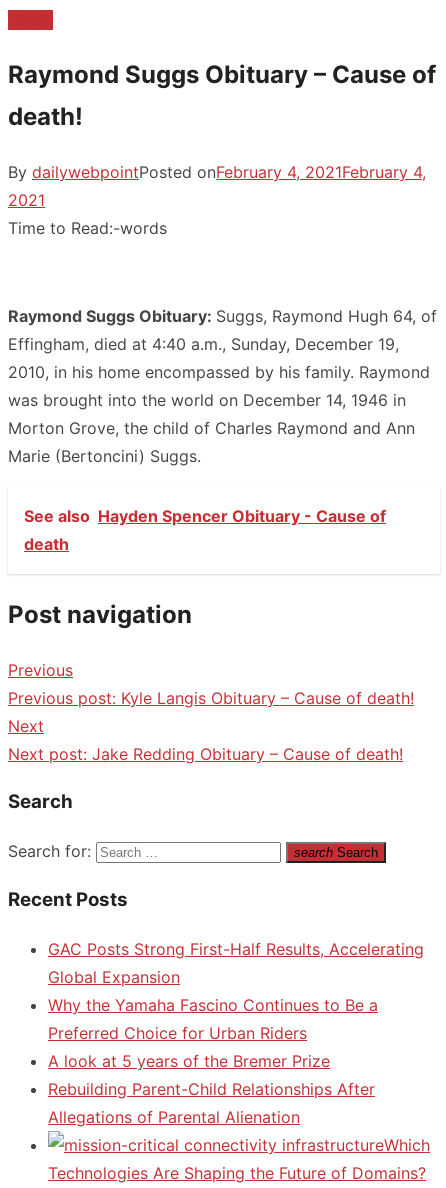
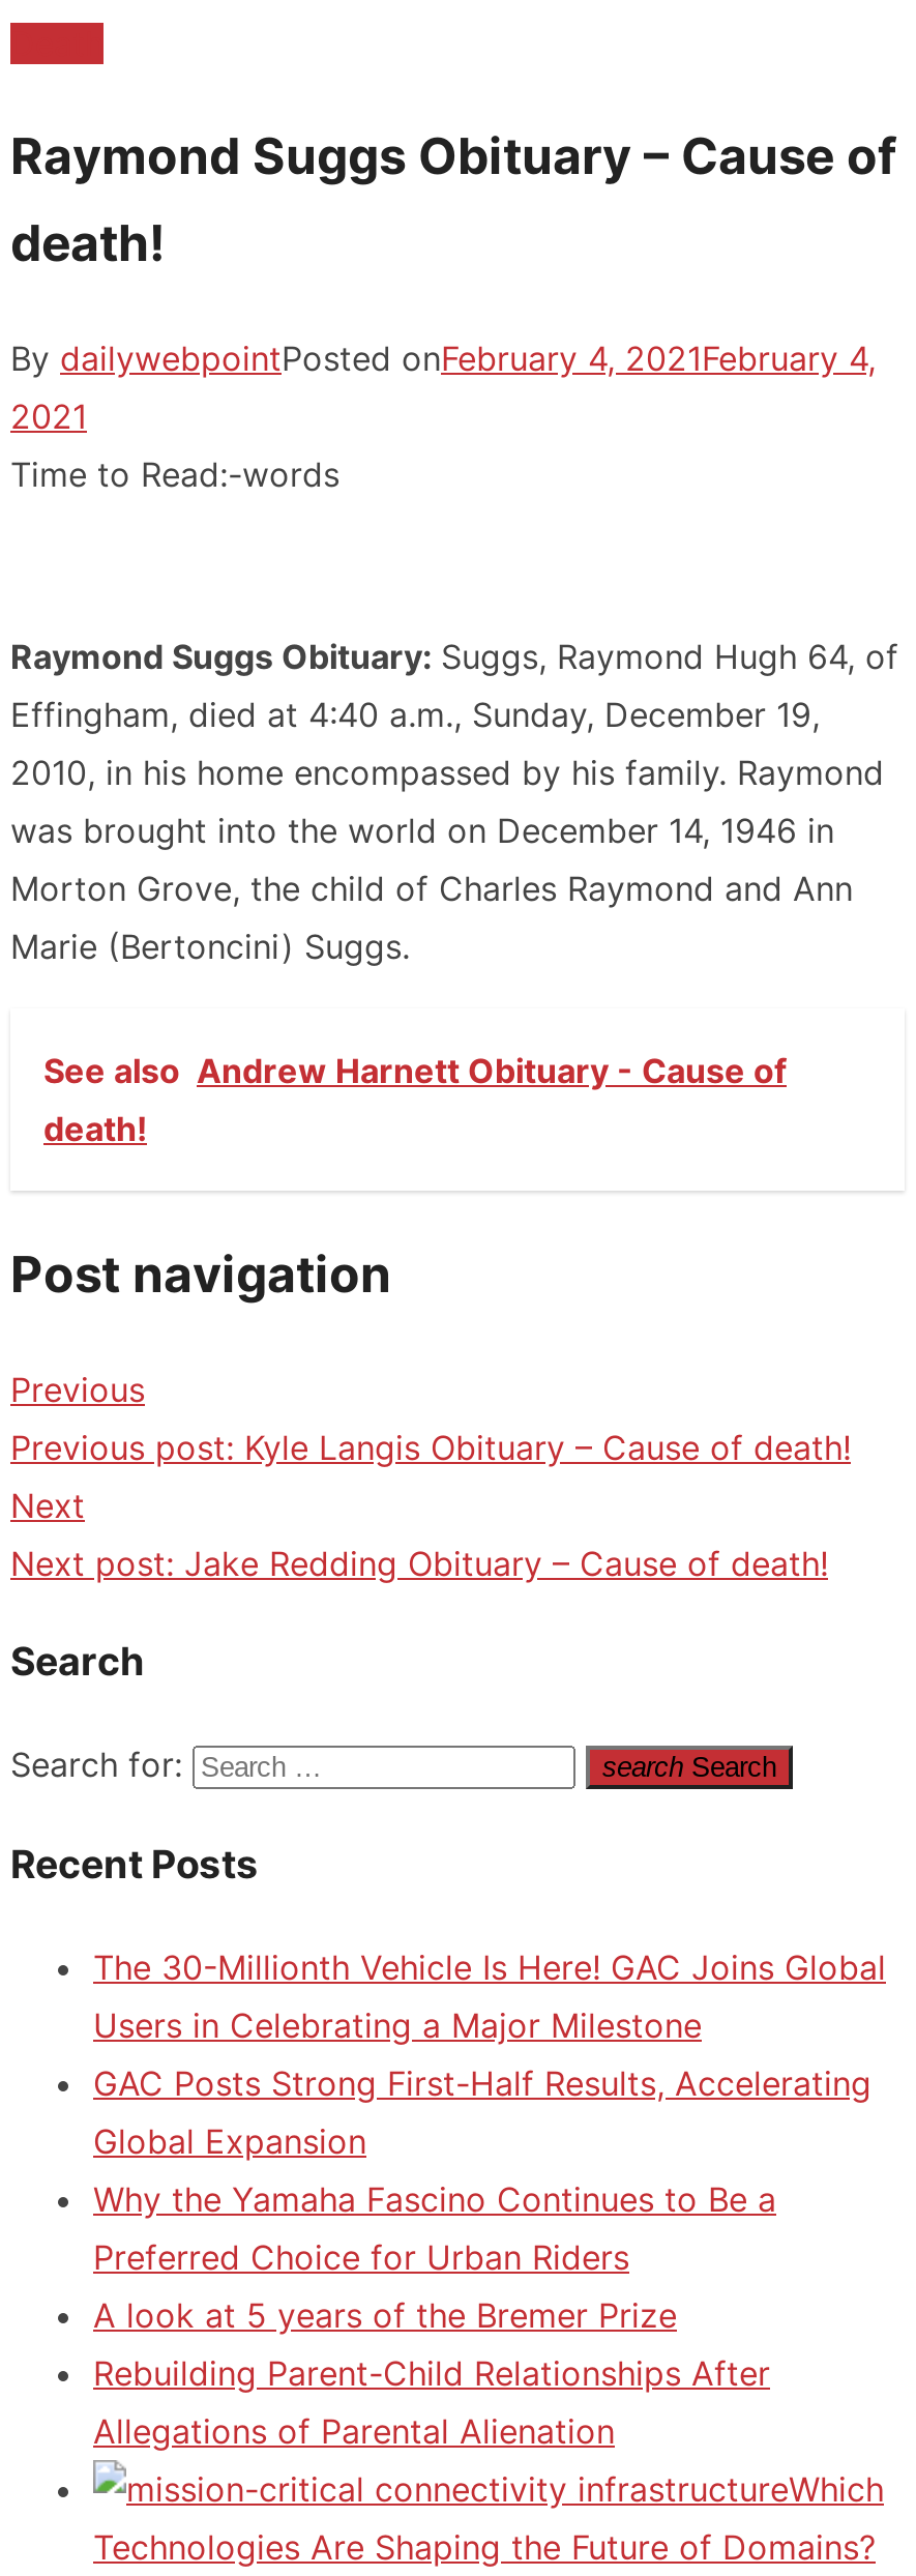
- See also Hayden Spencer Obituary - Cause of
- death
+ See also Andrew Harnett Obituary - Cause of
+ death!

+ The 30-Millionth Vehicle Is Here! GAC Joins Global
+ Users in Celebrating a Major Milestone
